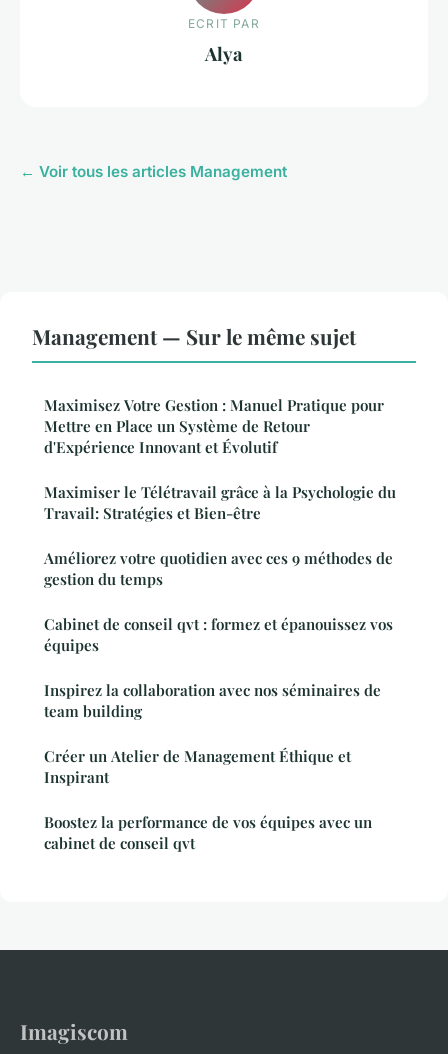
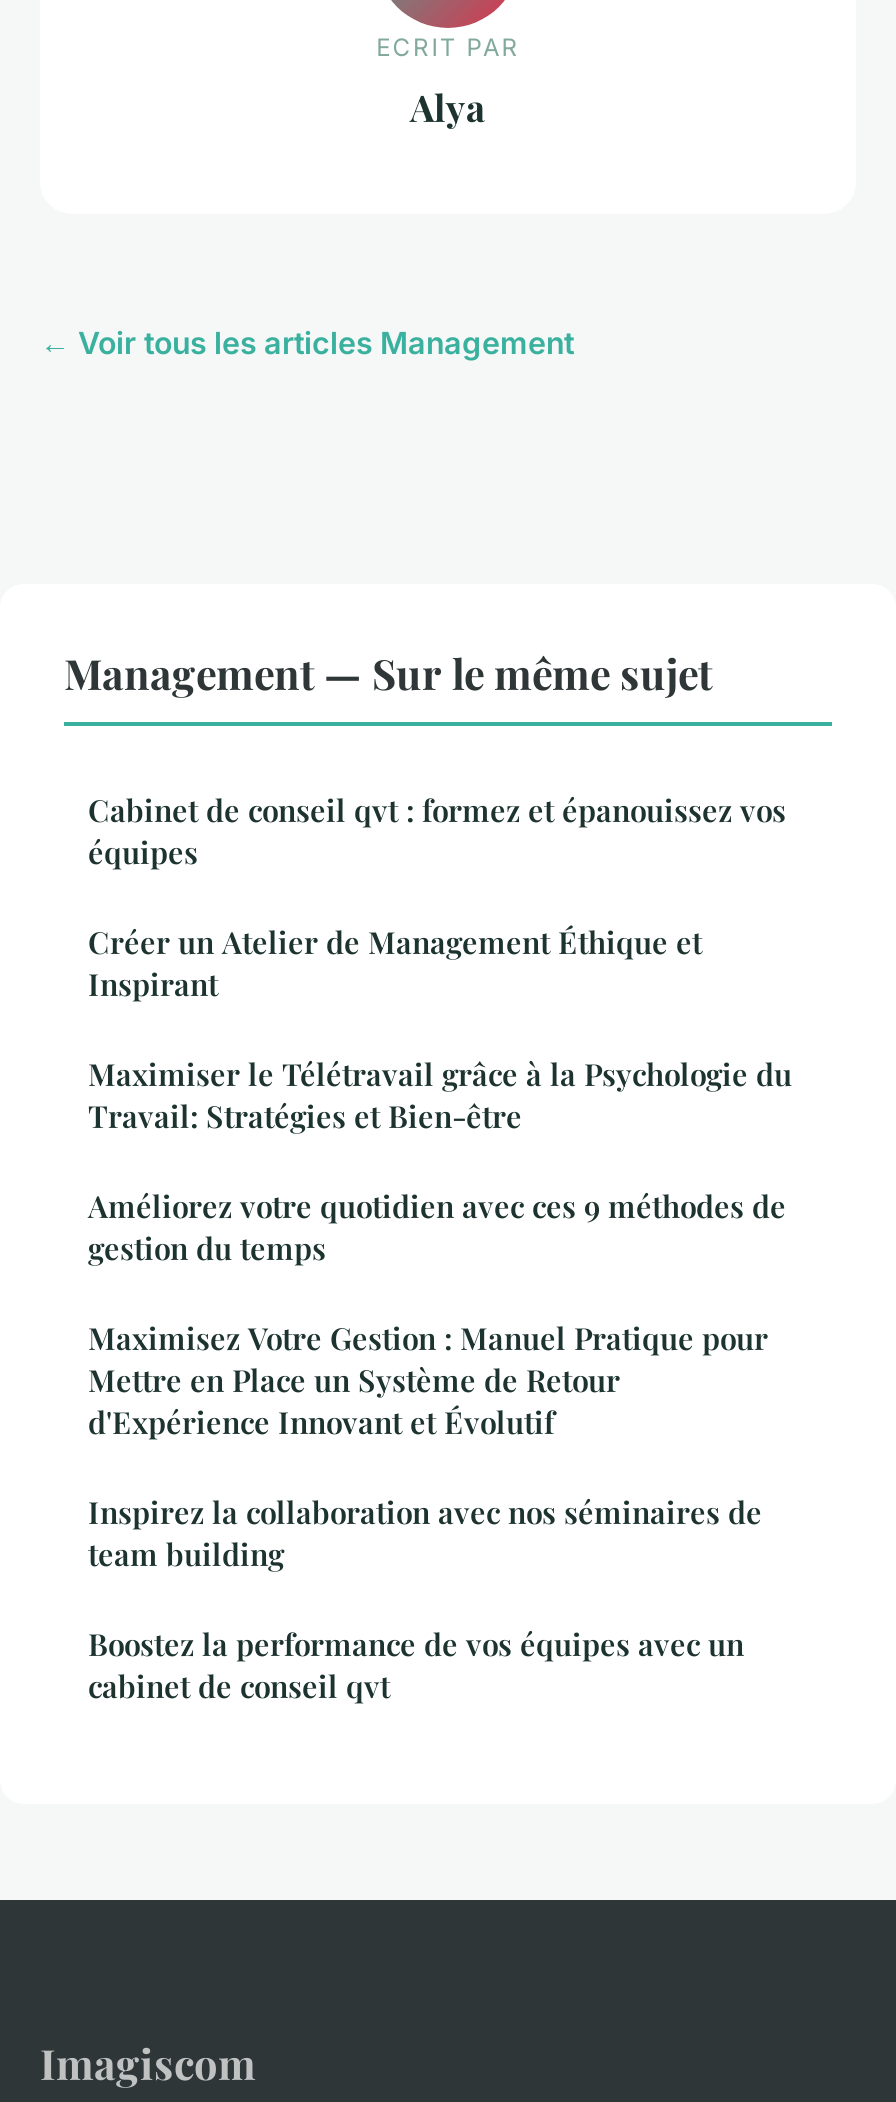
moved down: Maximisez Votre Gestion : Manuel Pratique pour | Mettre en Place un Système de Retour | d'Expérience Innovant et Évolutif

moved down: Maximiser le Télétravail grâce à la Psychologie du | Travail: Stratégies et Bien-être | Améliorez votre quotidien avec ces 9 méthodes de | gestion du temps

moved up: Cabinet de conseil qvt : formez et épanouissez vos | équipes

moved down: Inspirez la collaboration avec nos séminaires de | team building

moved up: Créer un Atelier de Management Éthique et | Inspirant
